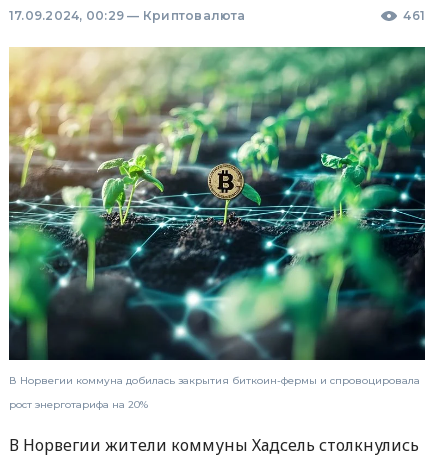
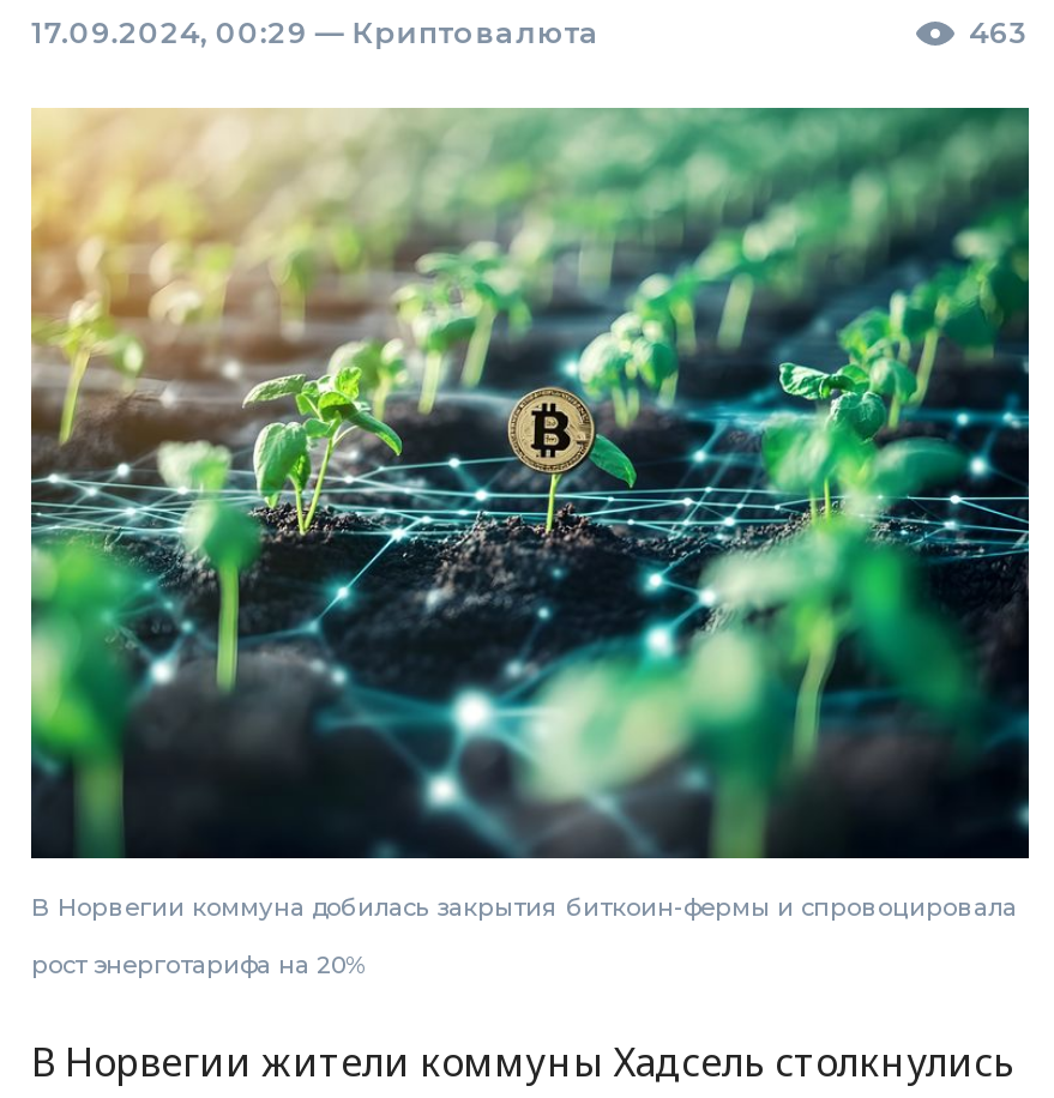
- 461
+ 463
